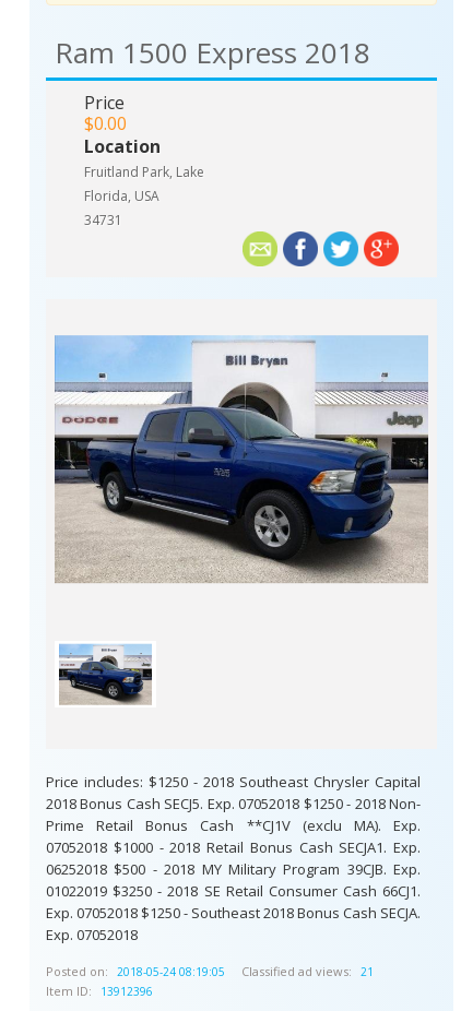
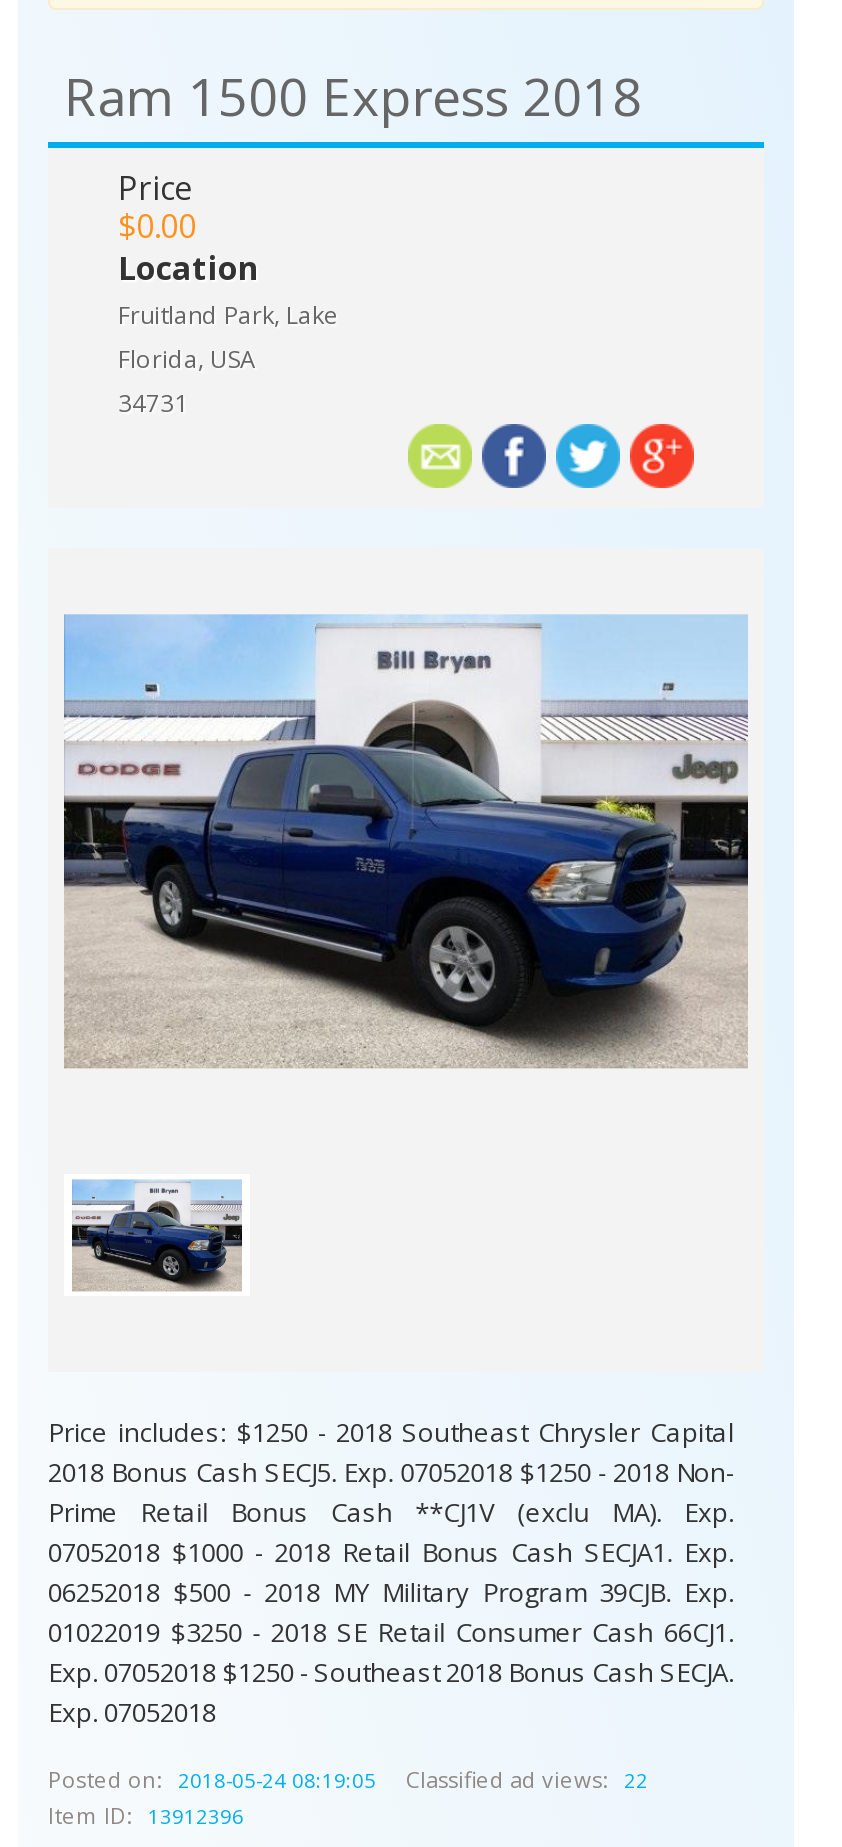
- Classified ad views: 21
+ Classified ad views: 22
